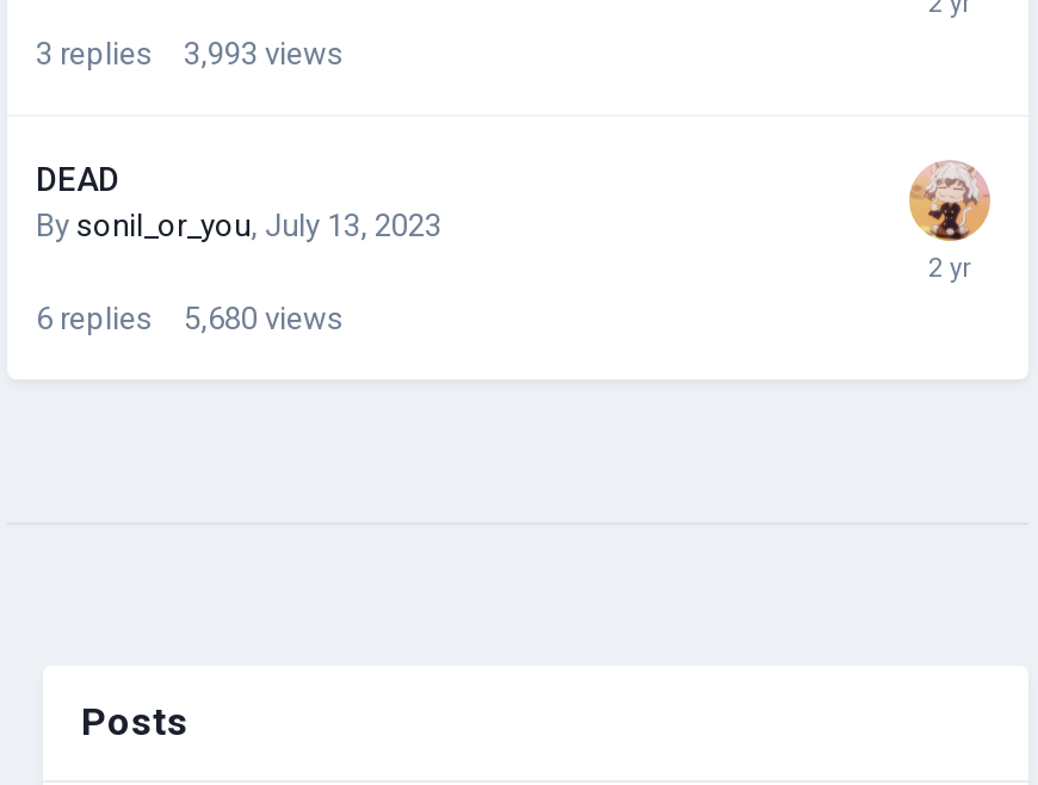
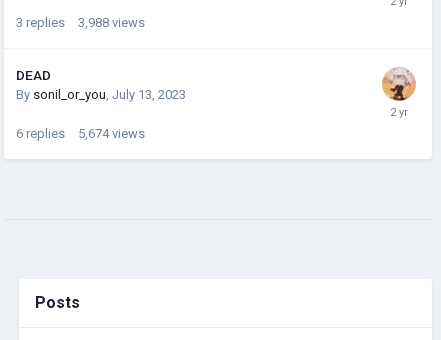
- 3 replies 3,993 views
+ 3 replies 3,988 views

- 6 replies 5,680 views
+ 6 replies 5,674 views
